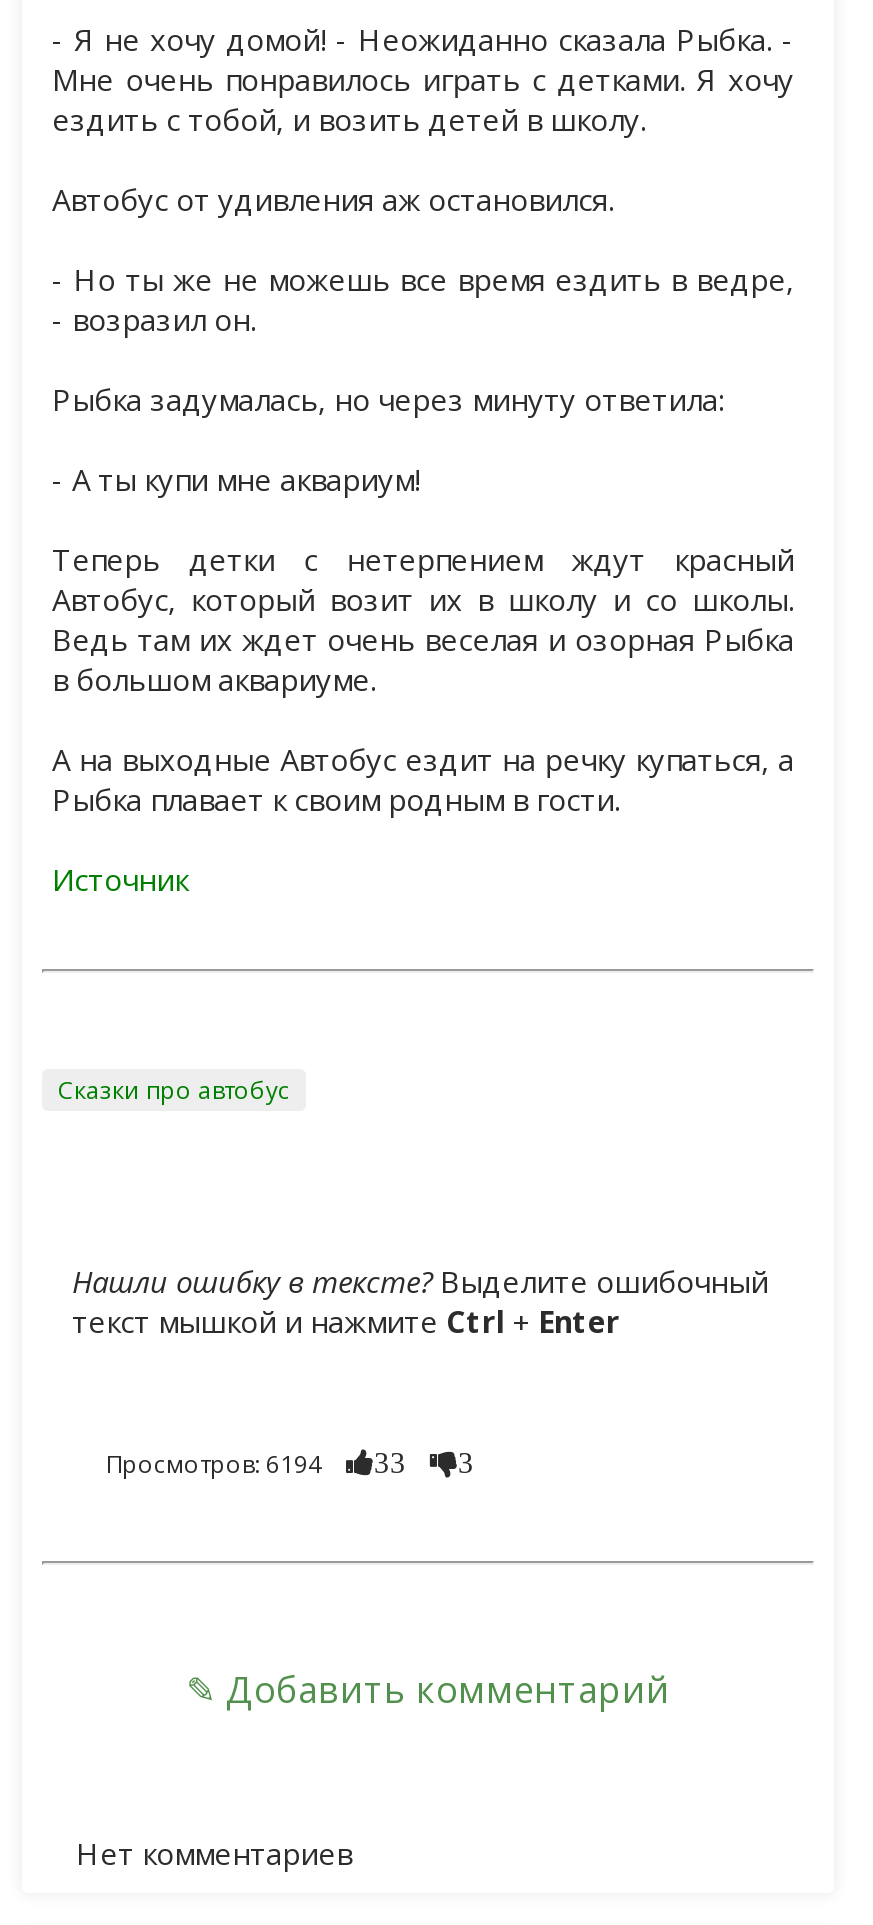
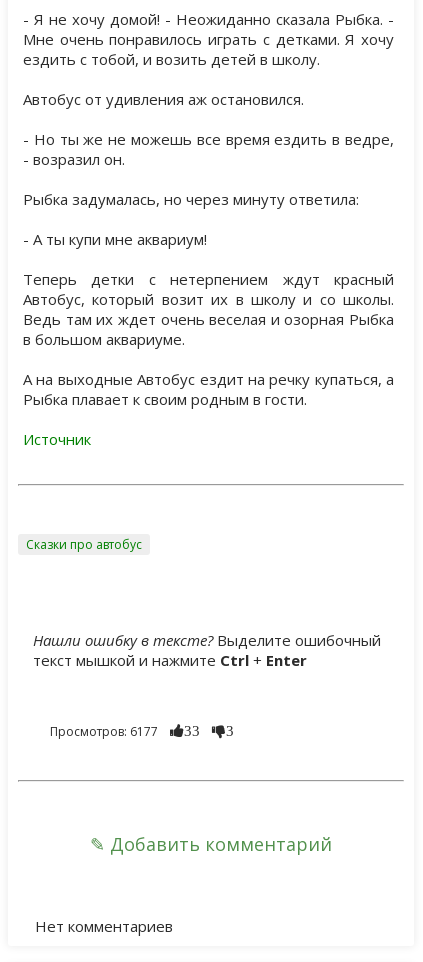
- Просмотров: 6194 33 3
+ Просмотров: 6177 33 3
